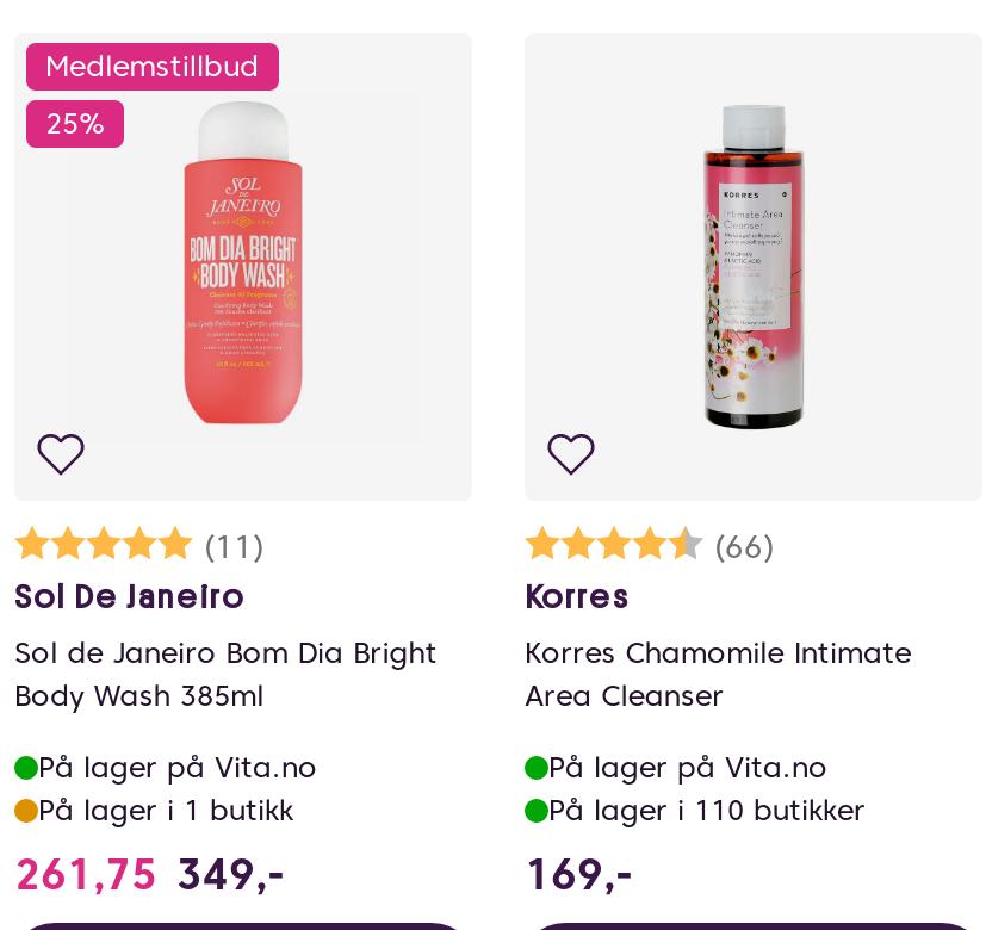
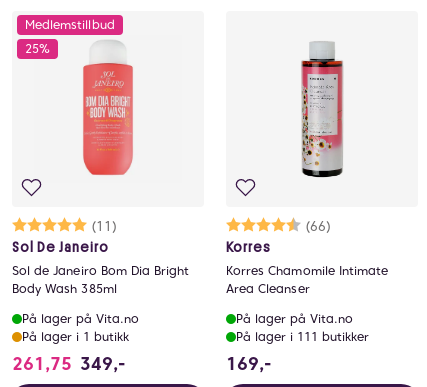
- På lager i 110 butikker
+ På lager i 111 butikker
